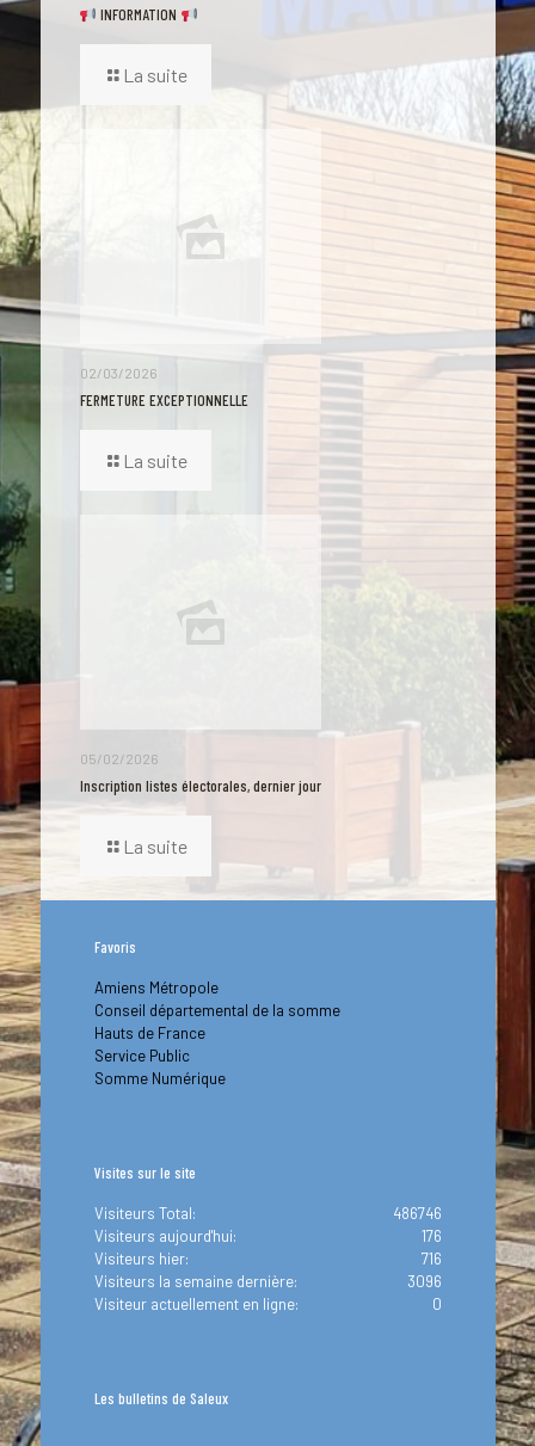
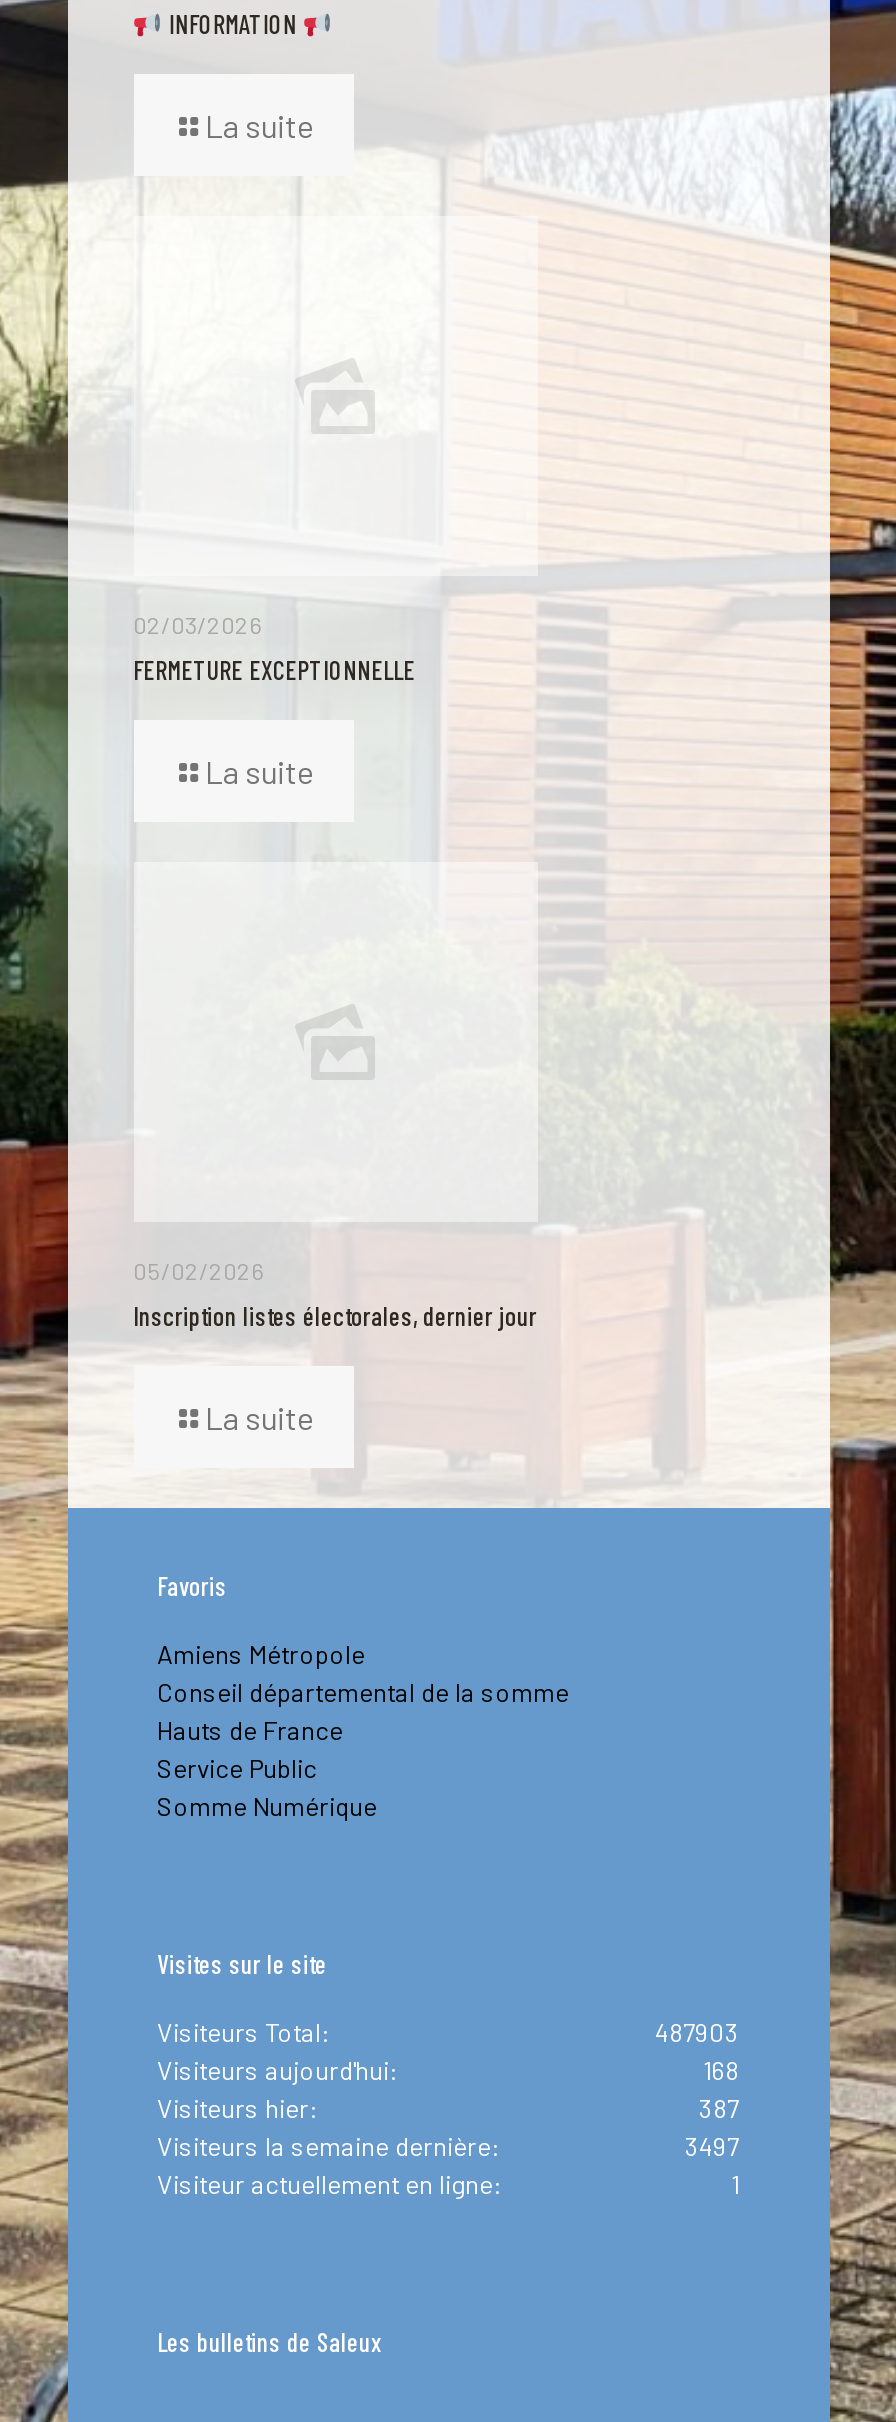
- 486746
+ 487903

- 176
+ 168

- 716
+ 387

- 3096
+ 3497

- 0
+ 1
